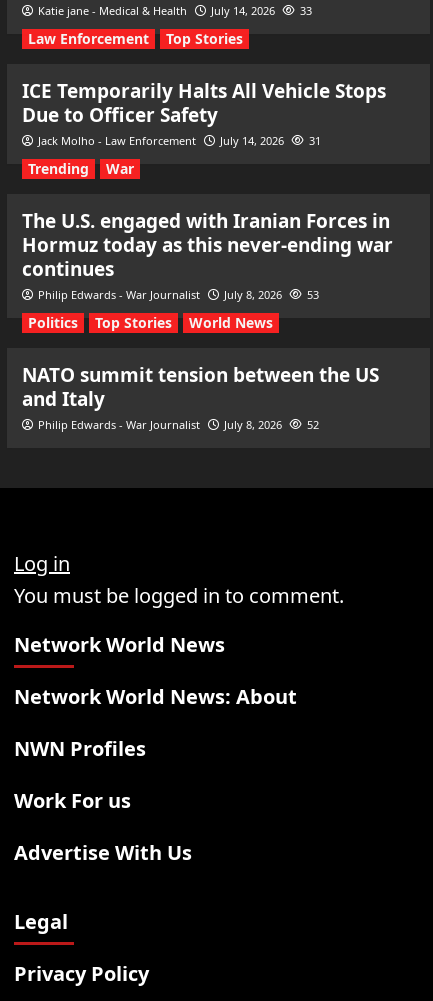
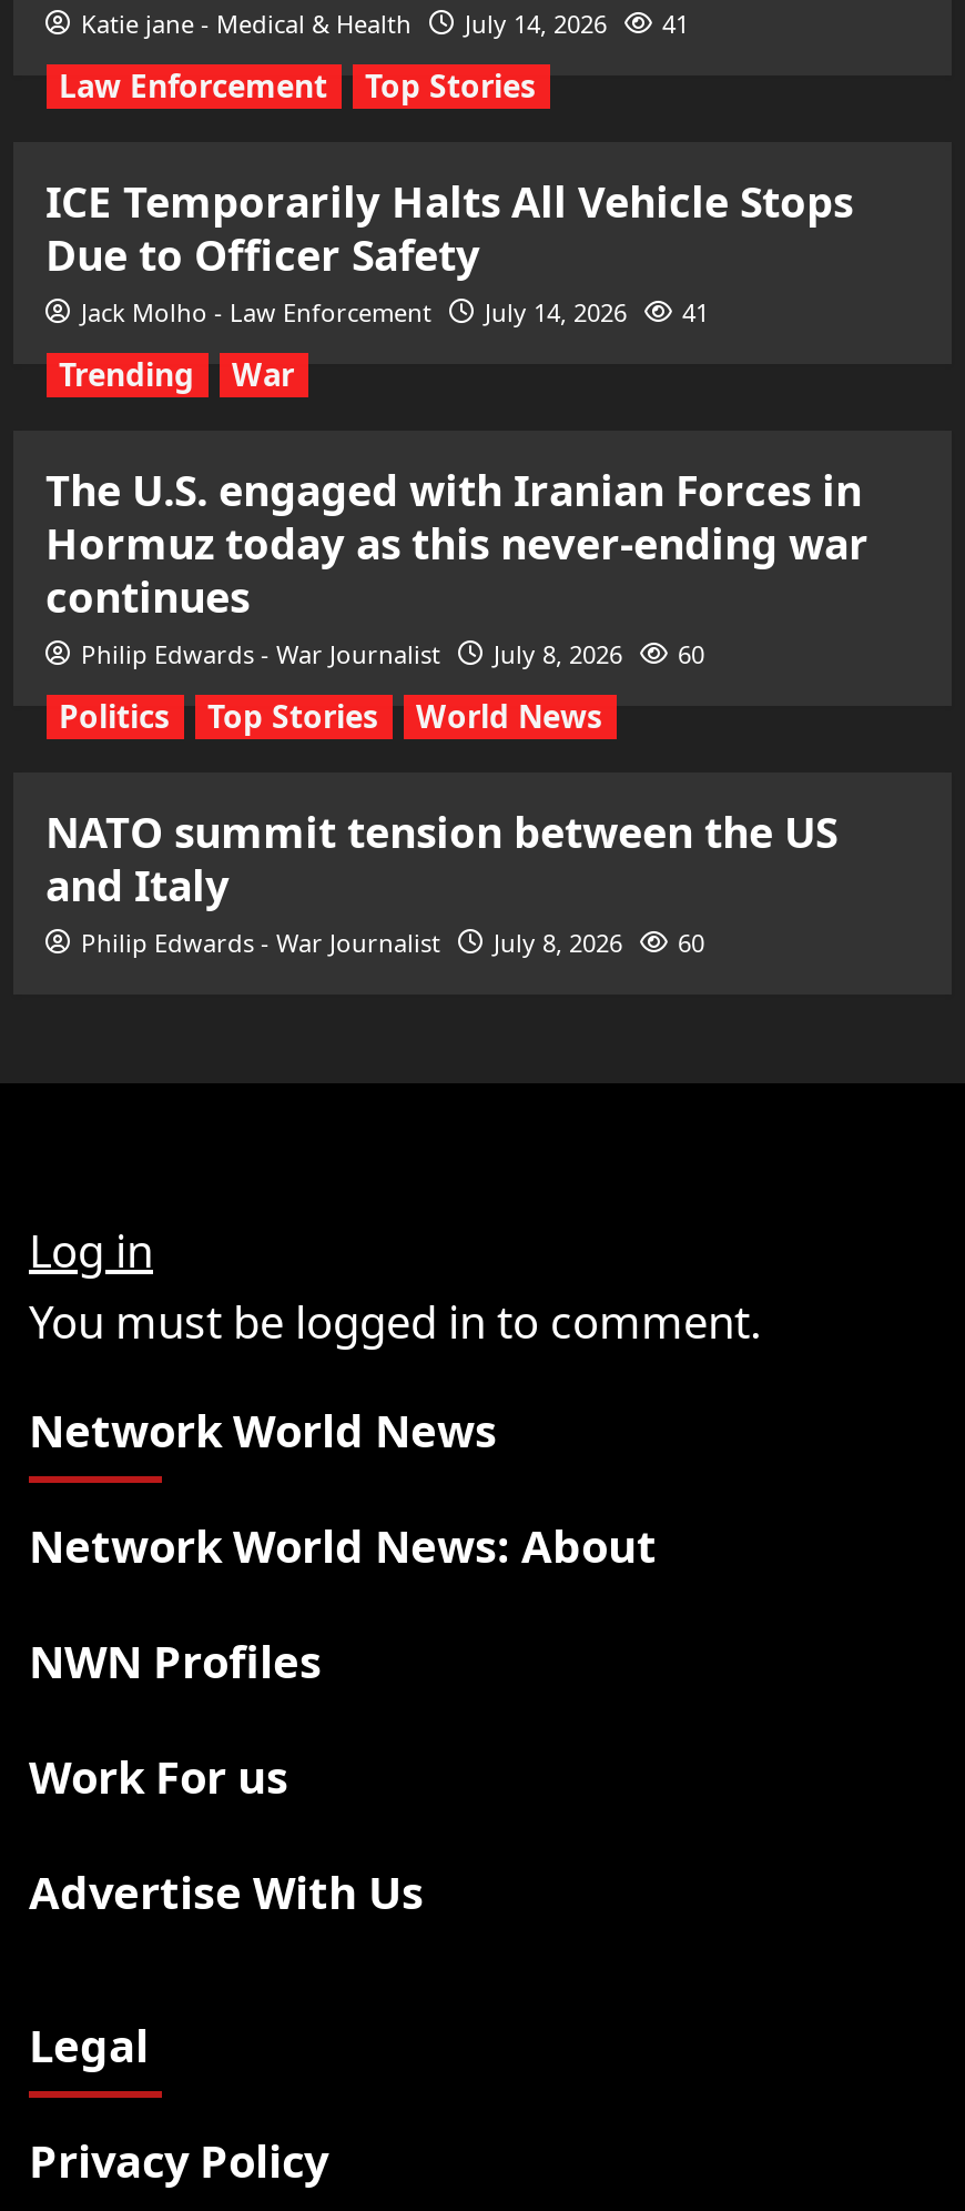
- Katie jane - Medical & Health July 14, 2026 33
+ Katie jane - Medical & Health July 14, 2026 41

- Jack Molho - Law Enforcement July 14, 2026 31
+ Jack Molho - Law Enforcement July 14, 2026 41

- Philip Edwards - War Journalist July 8, 2026 53
+ Philip Edwards - War Journalist July 8, 2026 60

- Philip Edwards - War Journalist July 8, 2026 52
+ Philip Edwards - War Journalist July 8, 2026 60
